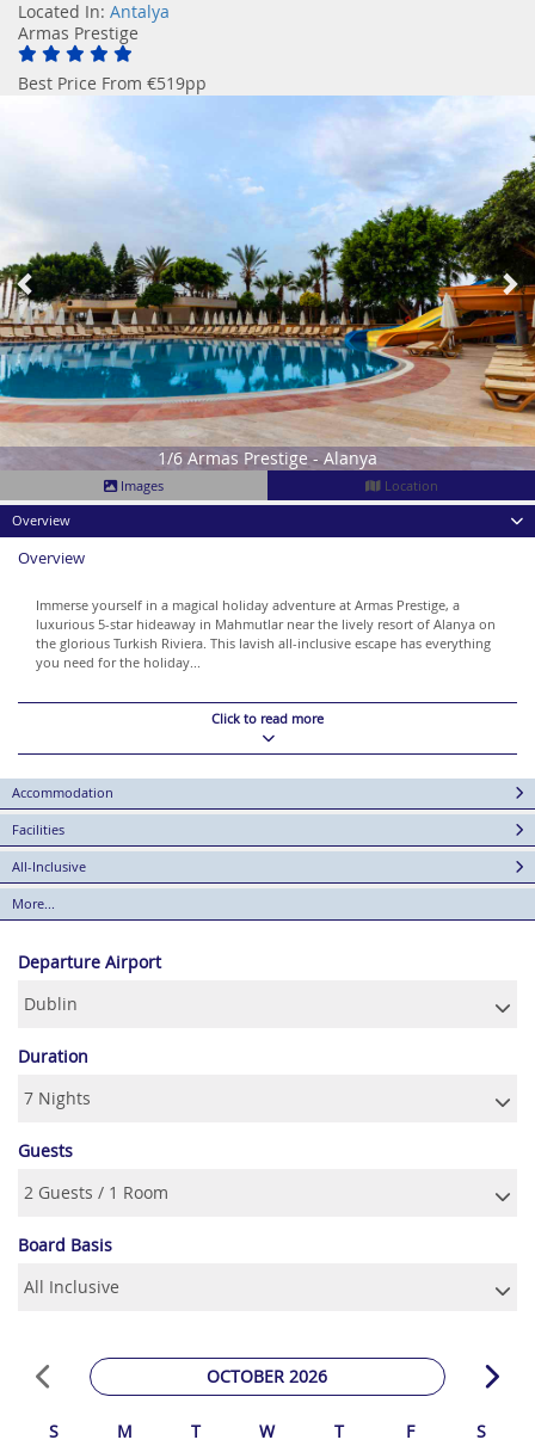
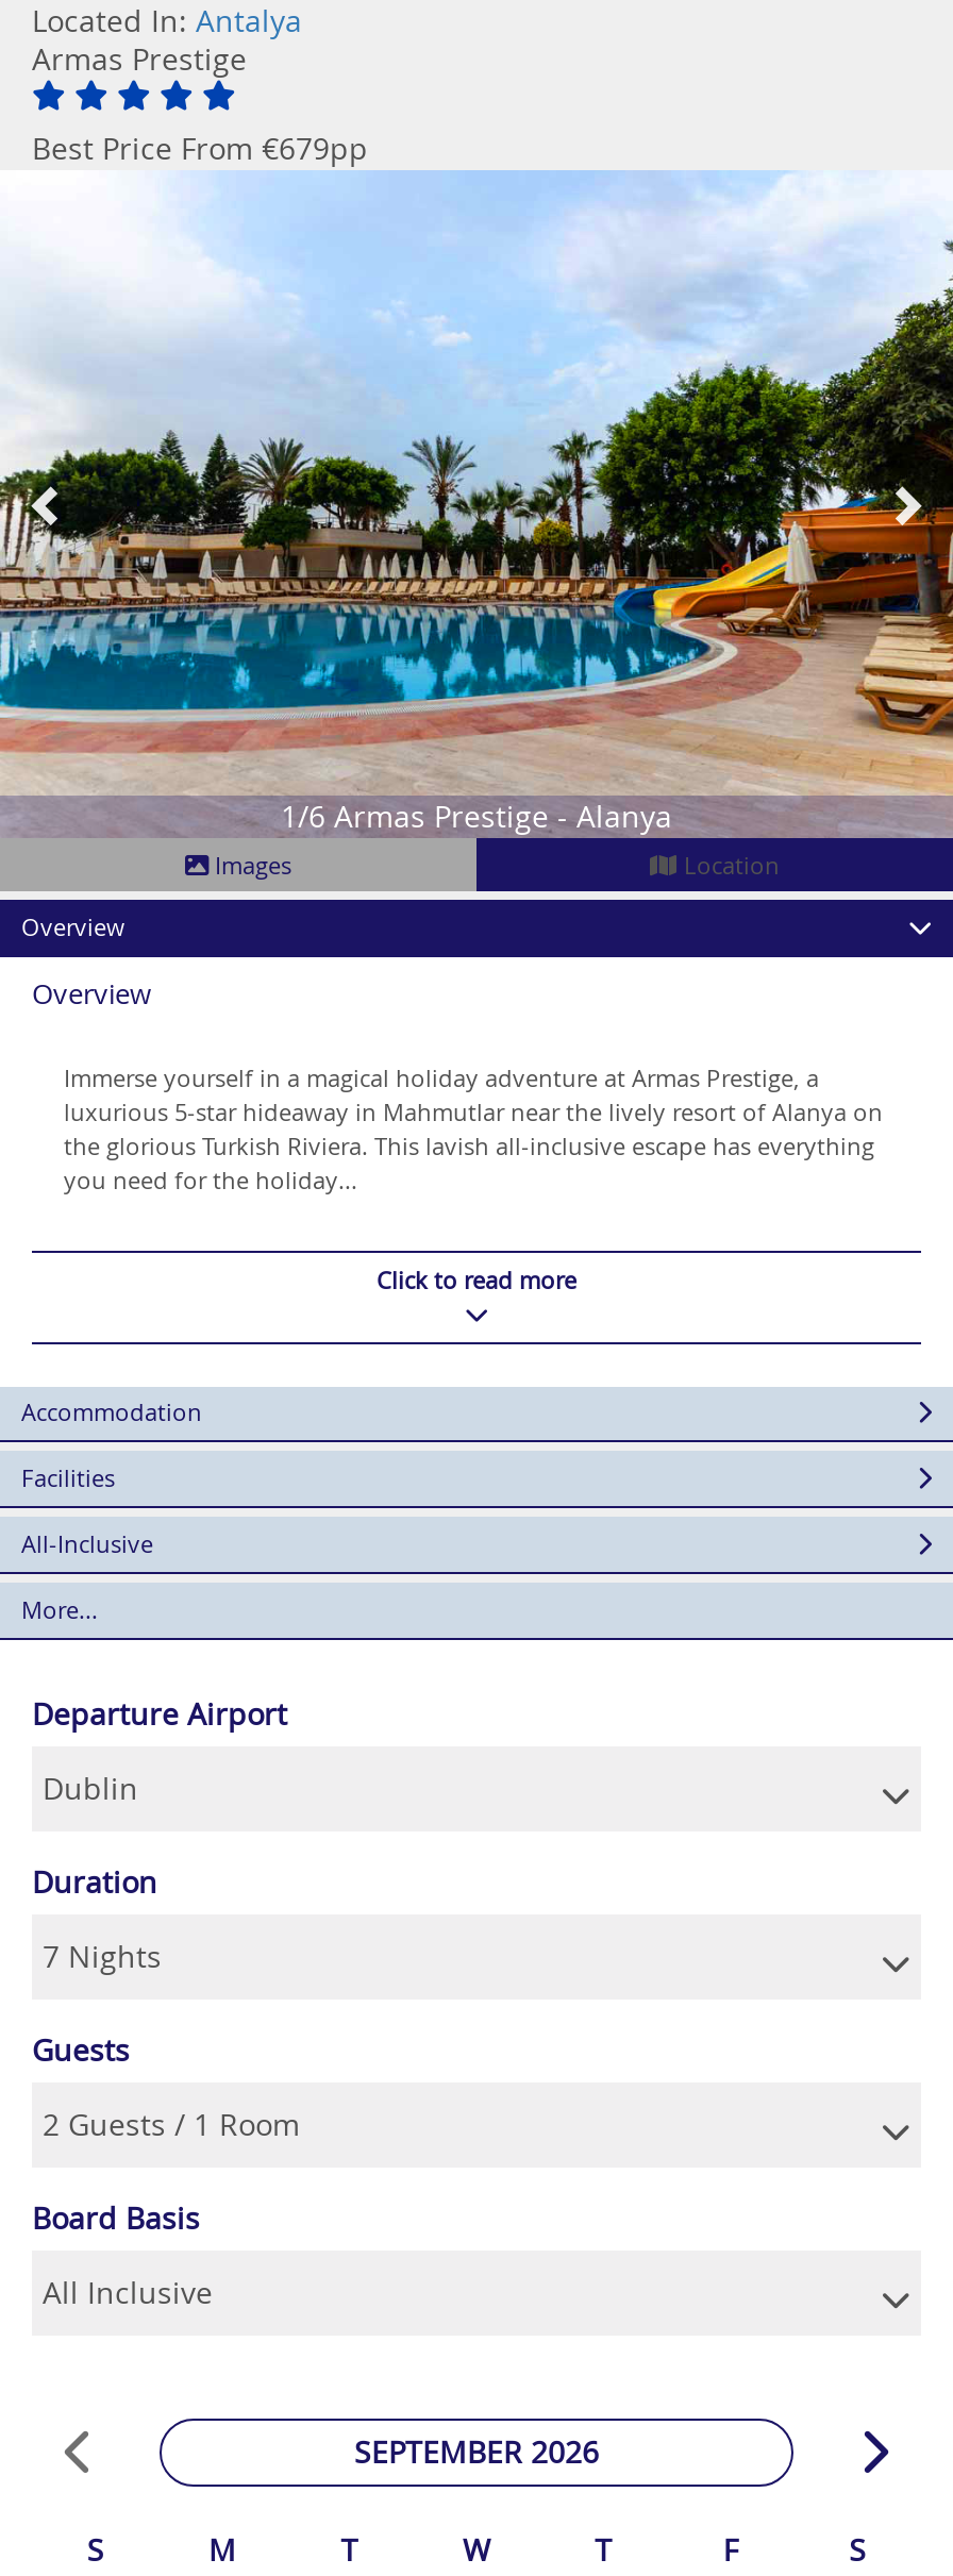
- Best Price From €519pp
+ Best Price From €679pp

- OCTOBER 2026
+ SEPTEMBER 2026
